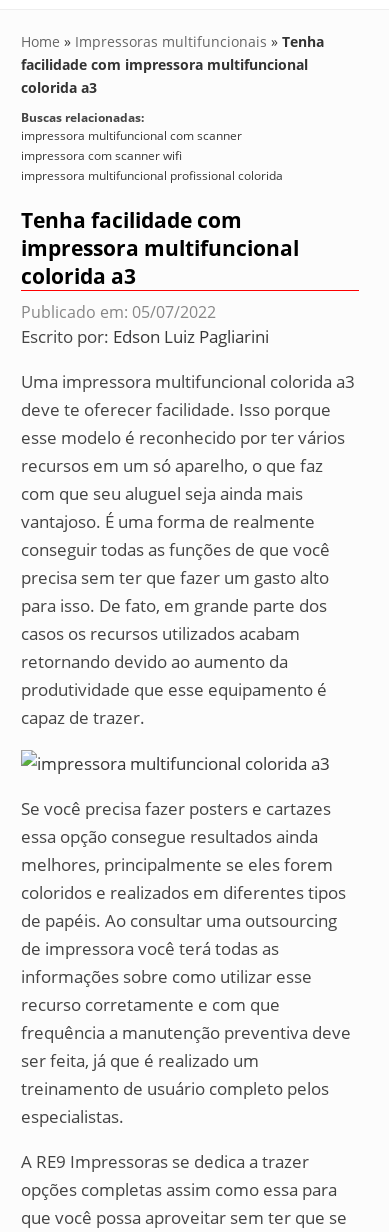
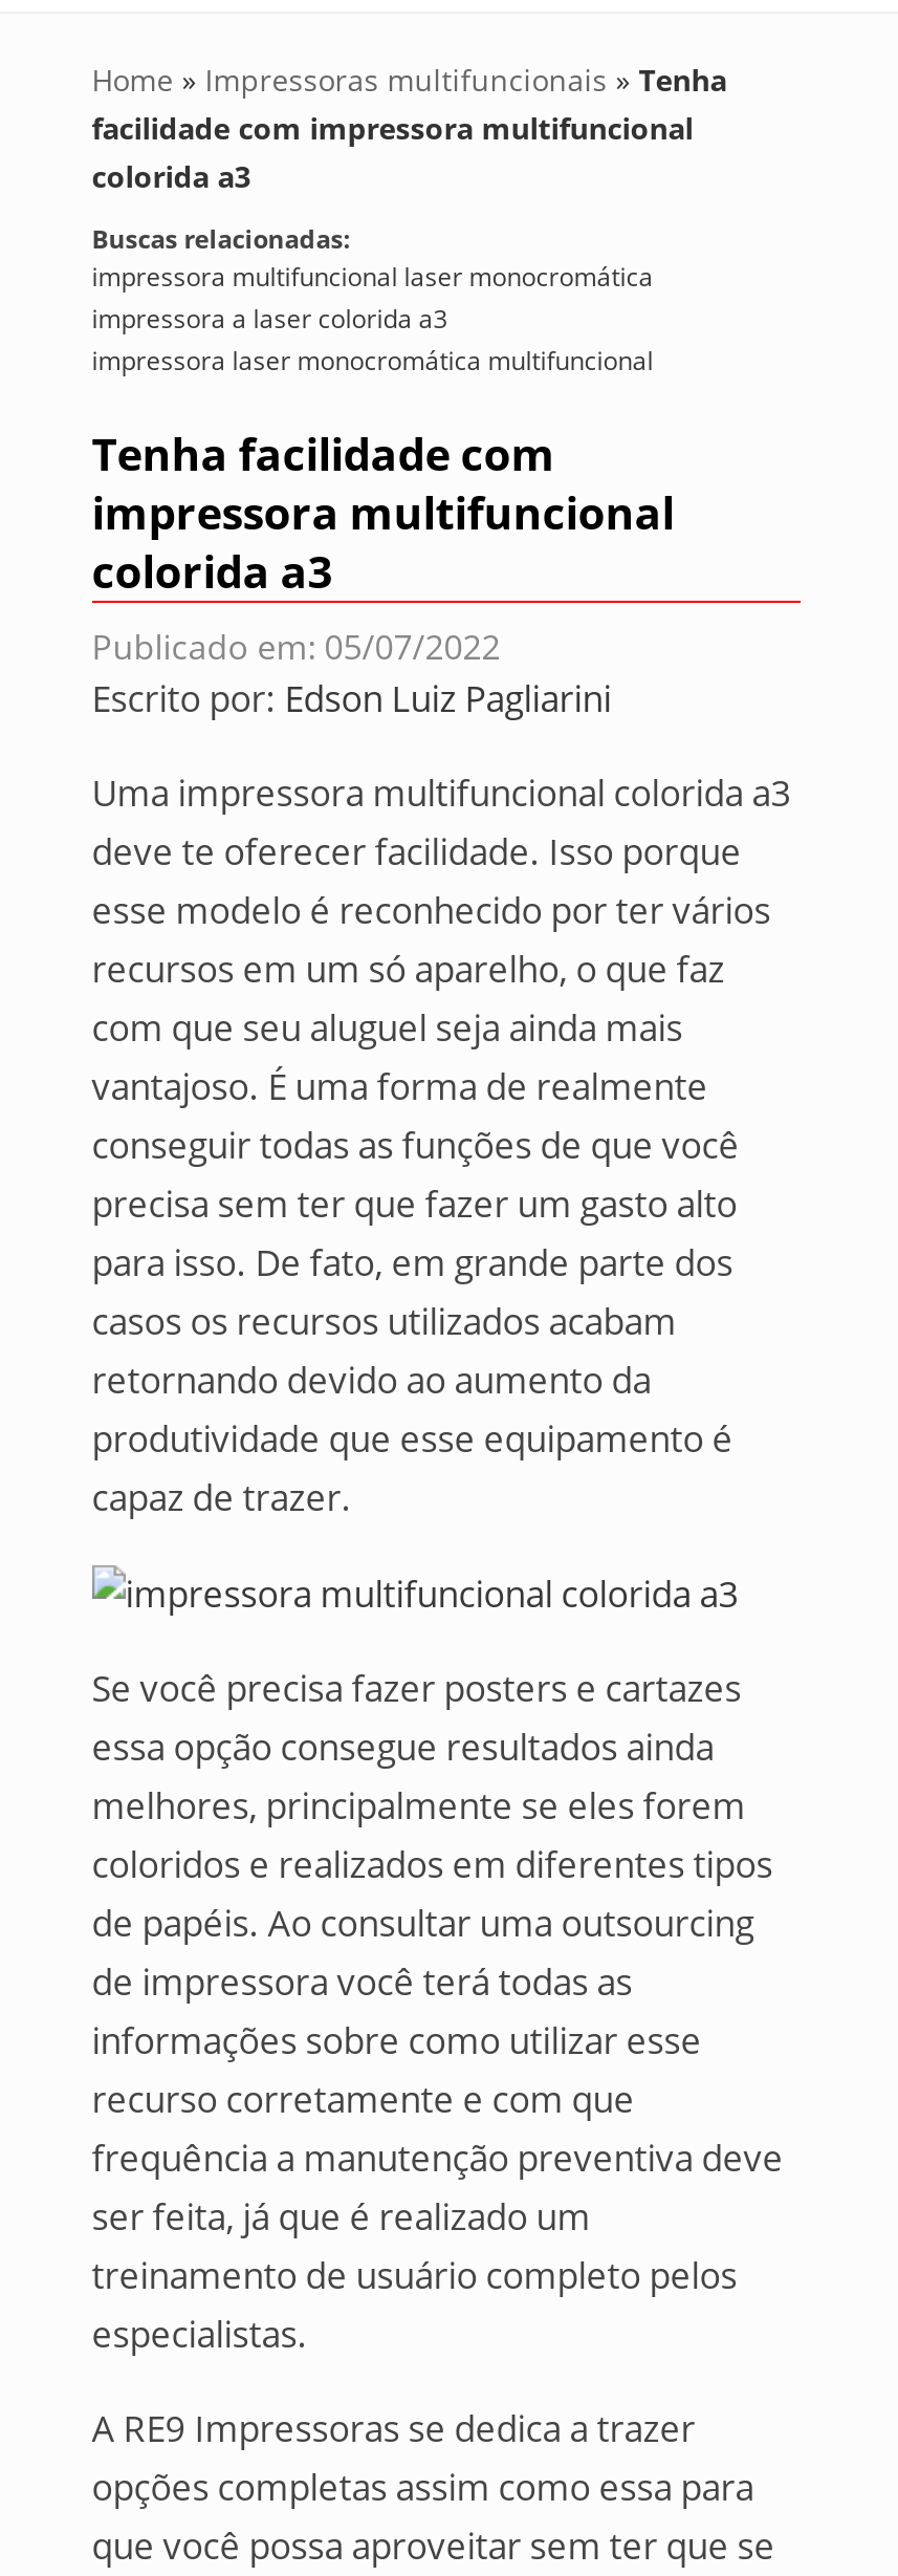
- impressora multifuncional com scanner
- impressora com scanner wifi
- impressora multifuncional profissional colorida
+ impressora multifuncional laser monocromática
+ impressora a laser colorida a3
+ impressora laser monocromática multifuncional
